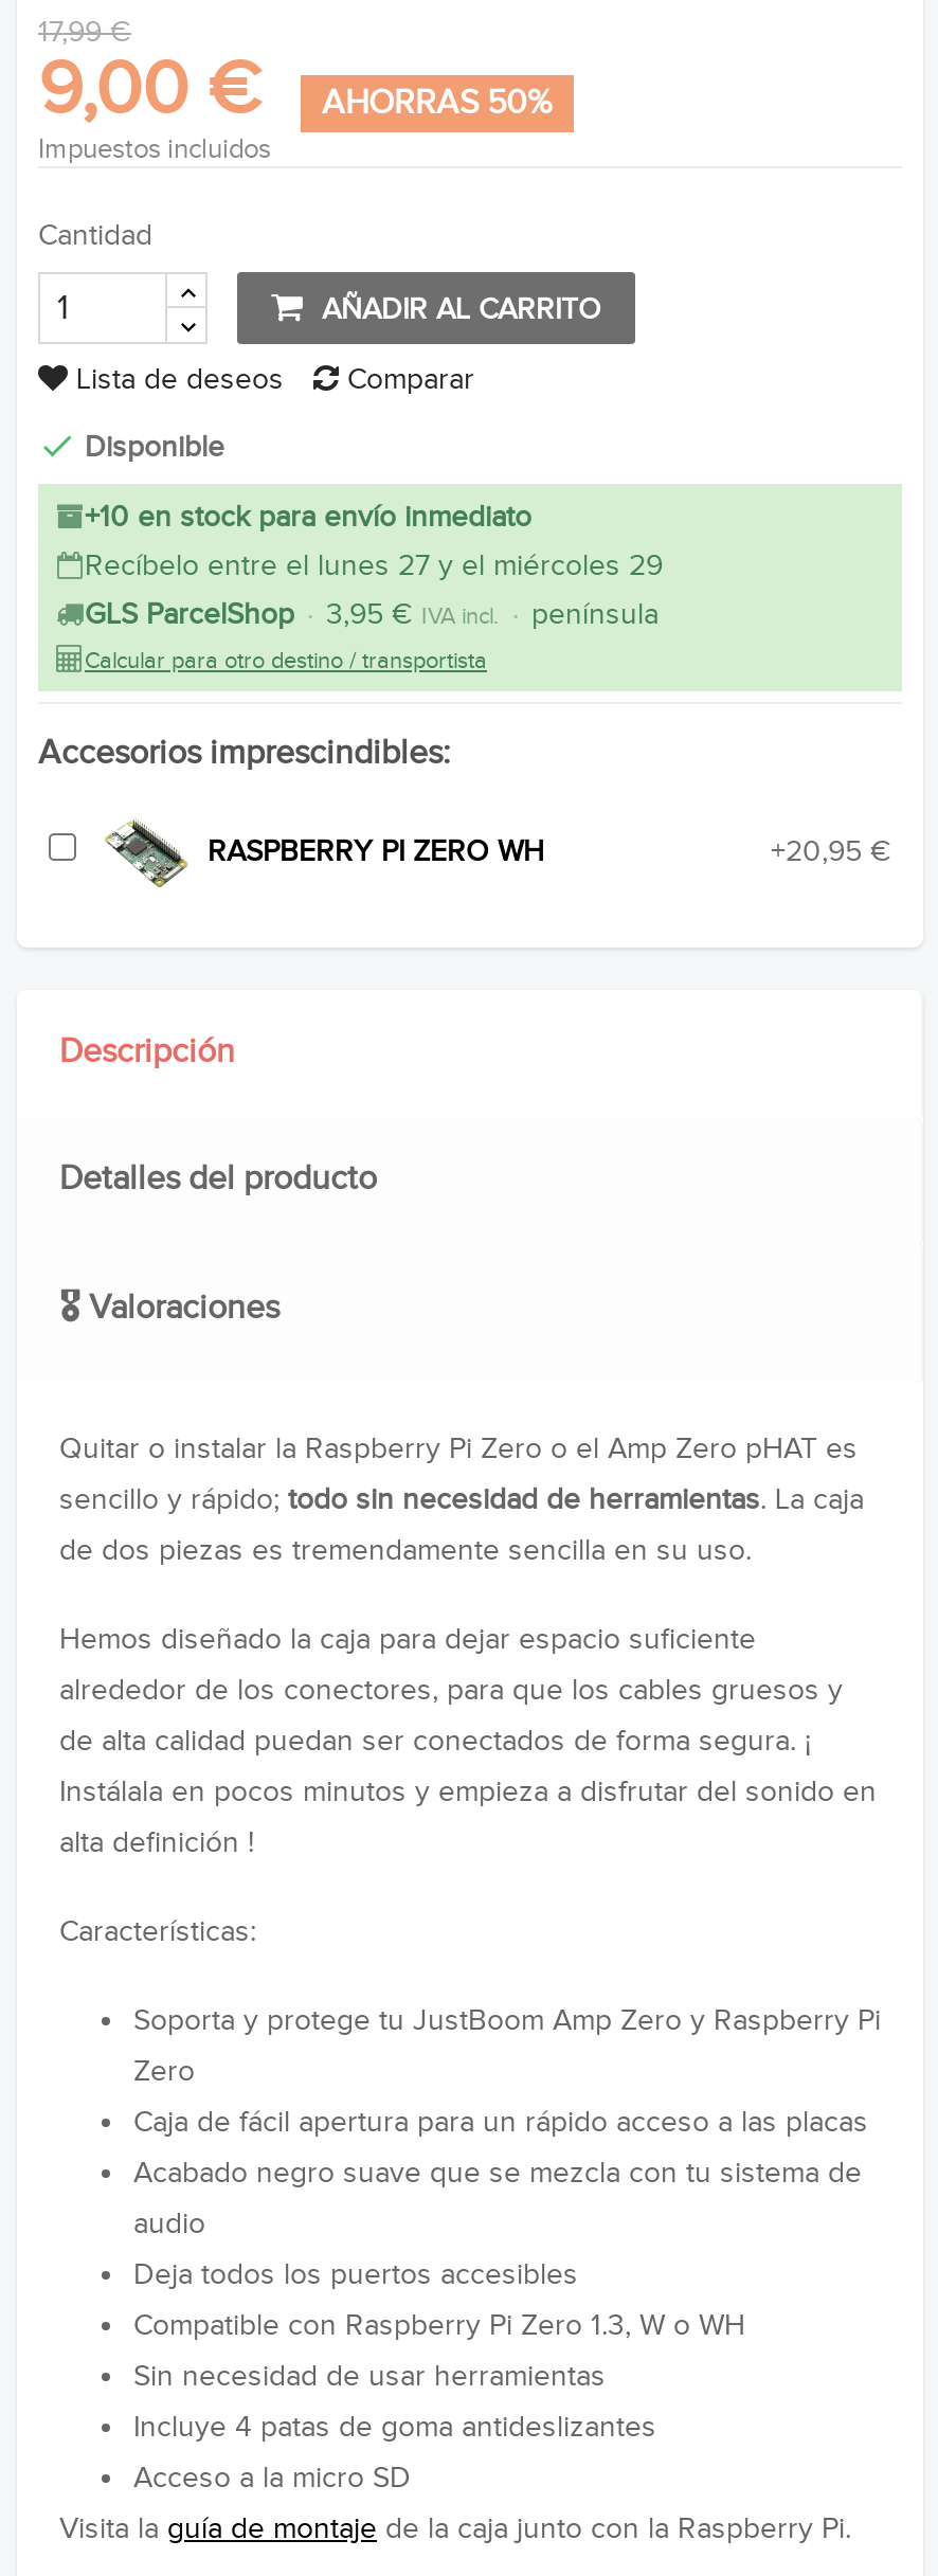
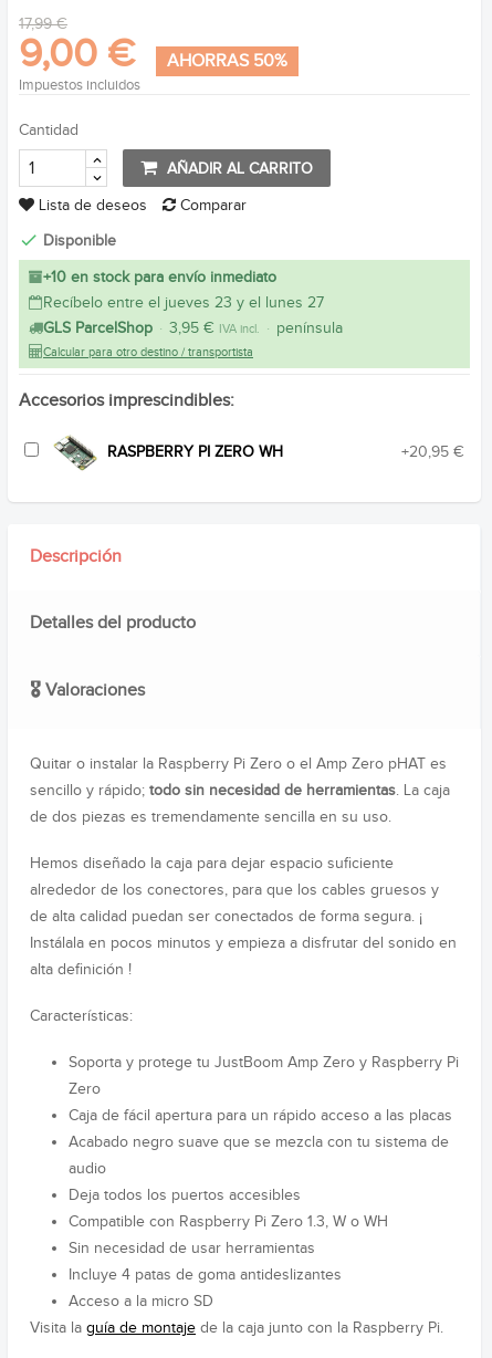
- Recíbelo entre el lunes 27 y el miércoles 29
+ Recíbelo entre el jueves 23 y el lunes 27
